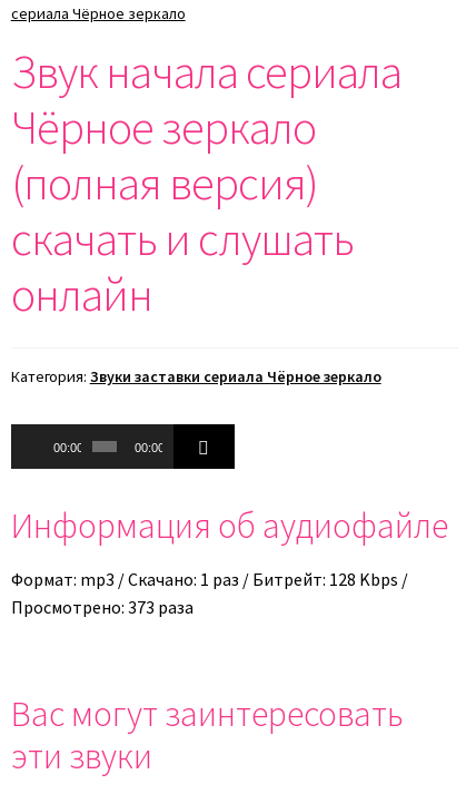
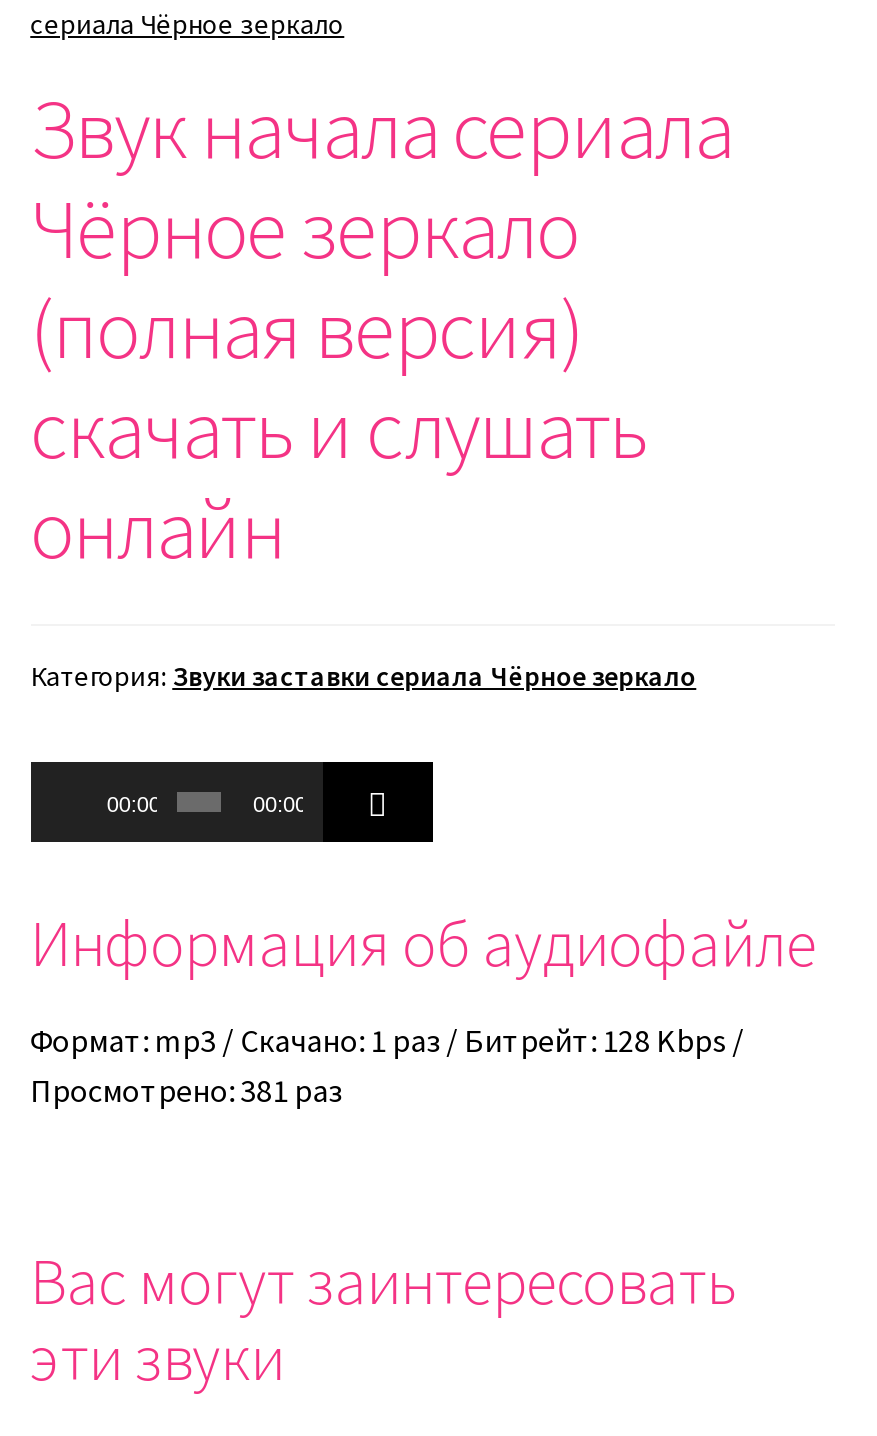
- Просмотрено: 373 раза
+ Просмотрено: 381 раз
